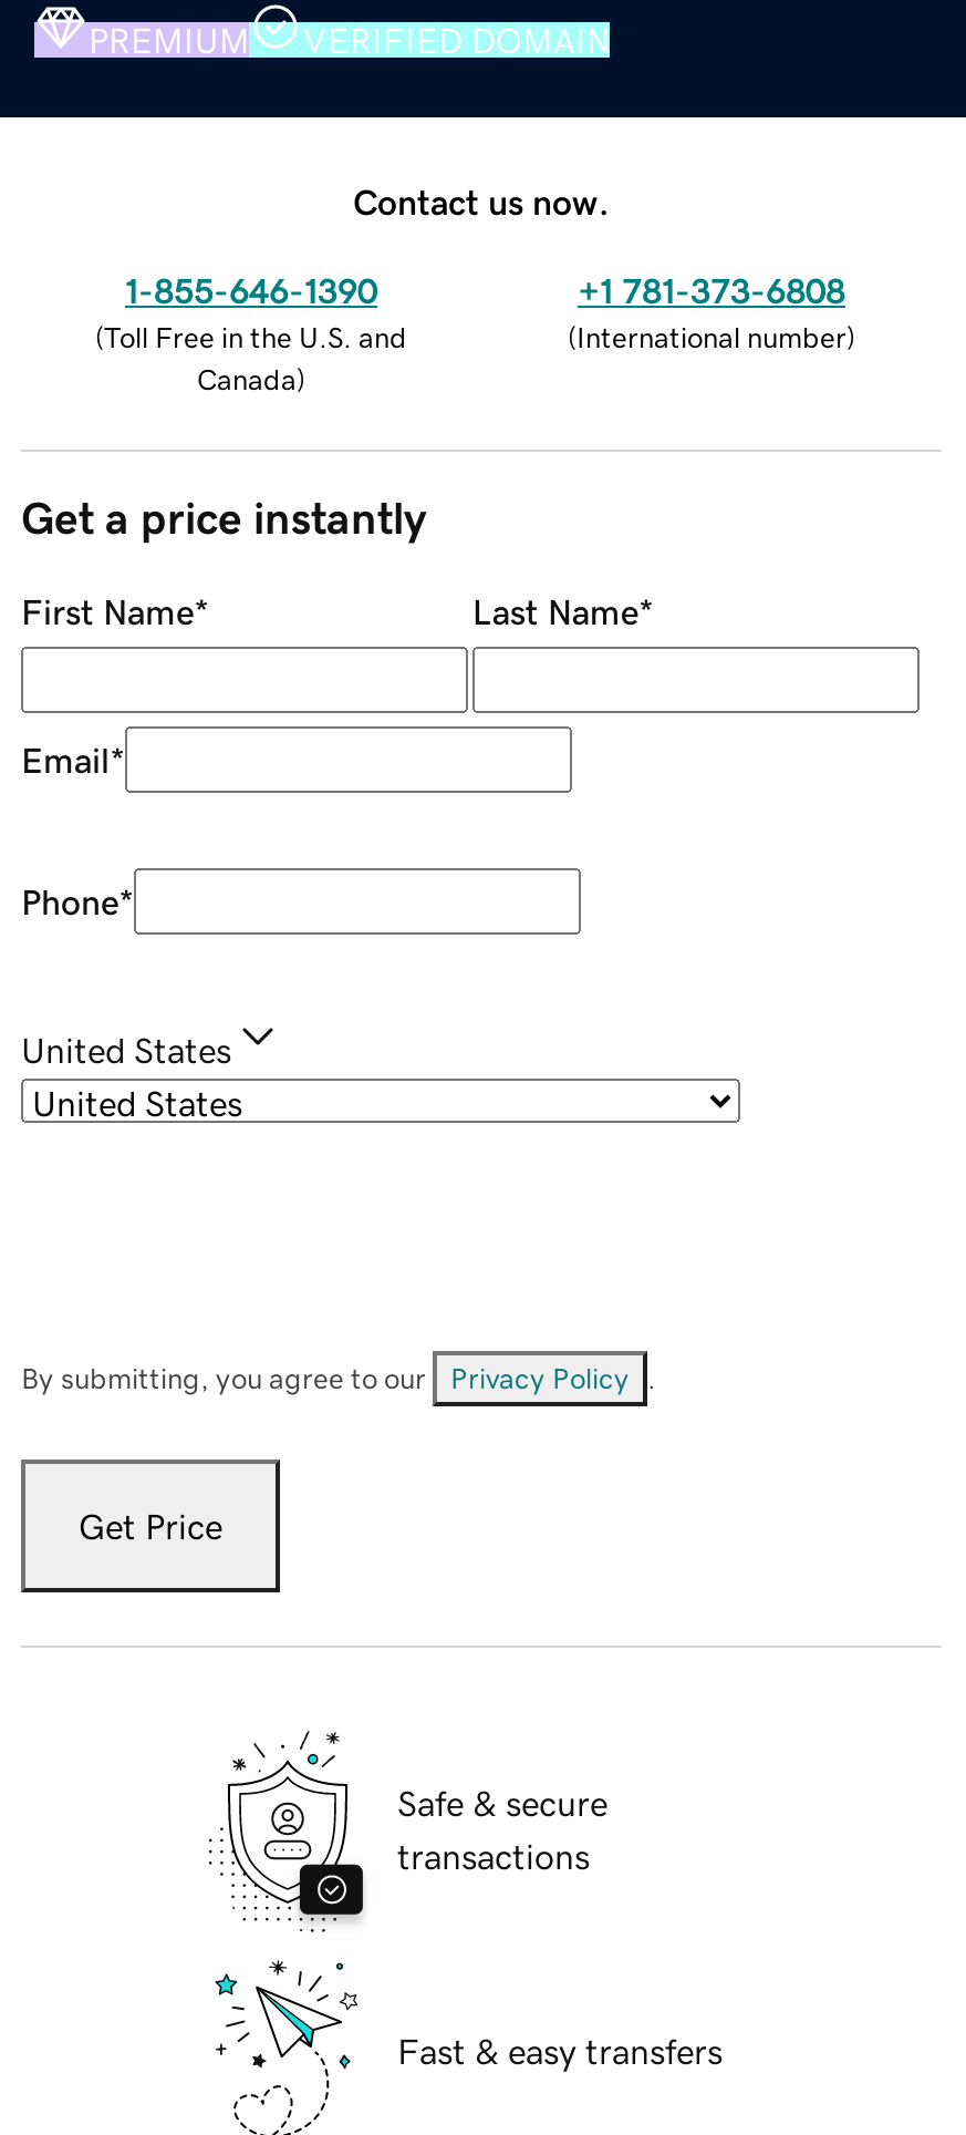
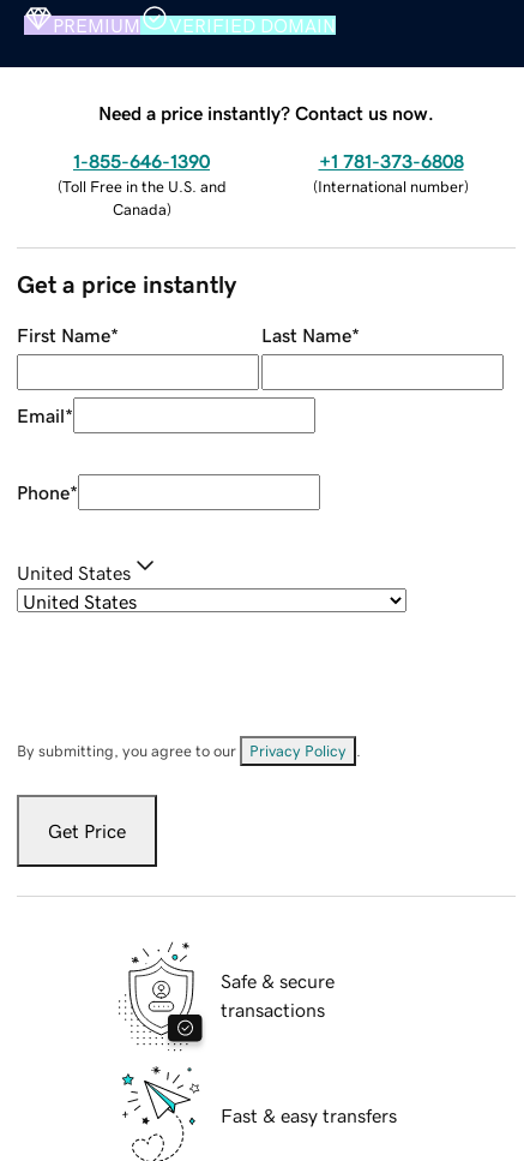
- Contact us now.
+ Need a price instantly? Contact us now.
